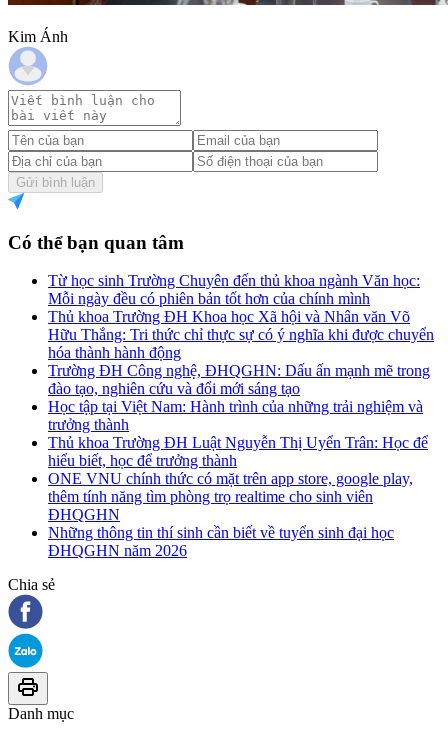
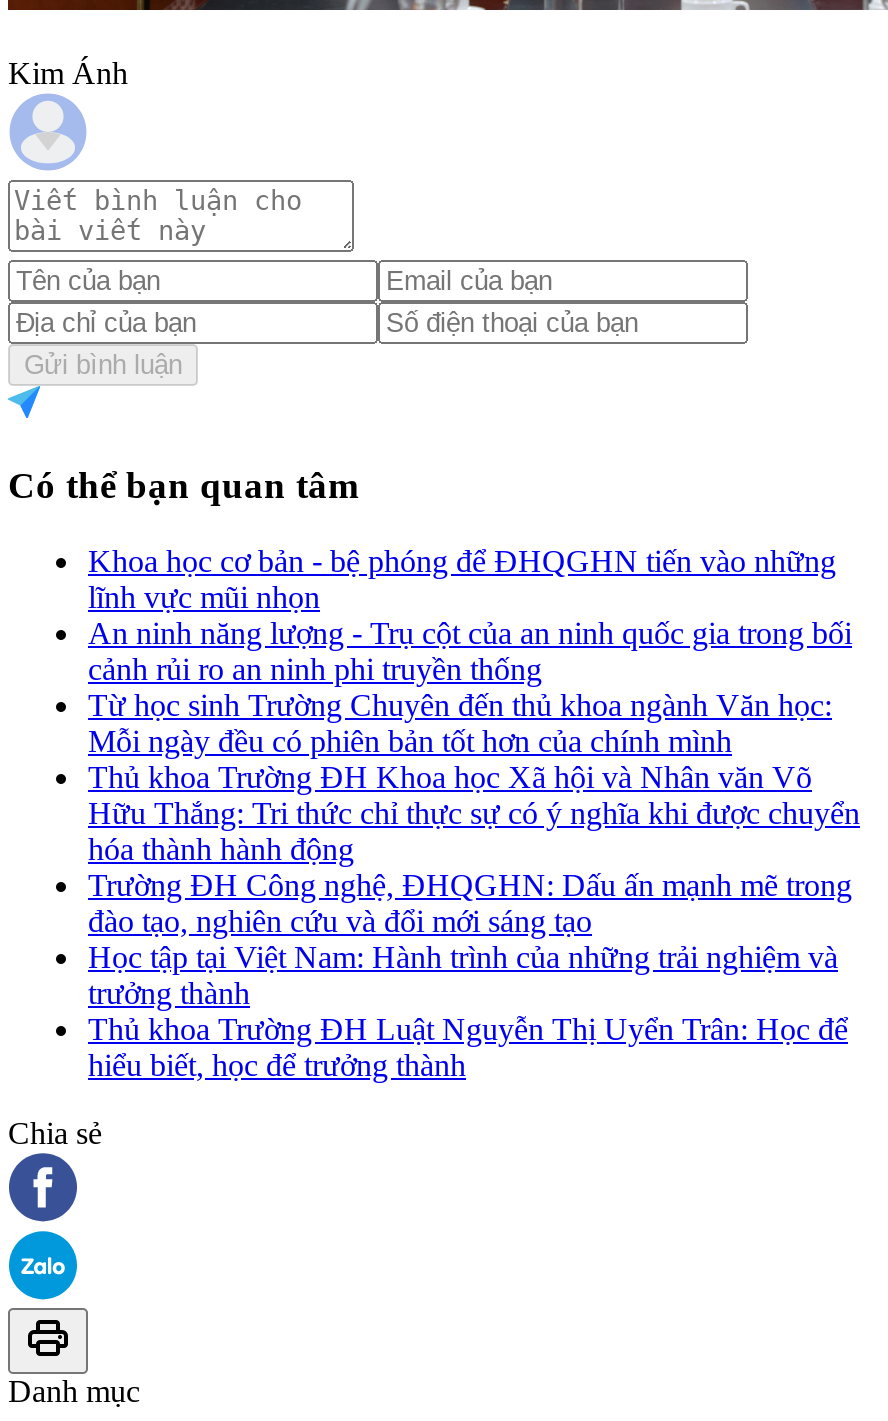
+ Khoa học cơ bản - bệ phóng để ĐHQGHN tiến vào những
+ lĩnh vực mũi nhọn
+ An ninh năng lượng - Trụ cột của an ninh quốc gia trong bối
+ cảnh rủi ro an ninh phi truyền thống

moved down: Từ học sinh Trường Chuyên đến thủ khoa ngành Văn học: | Mỗi ngày đều có phiên bản tốt hơn của chính mình | Thủ khoa Trường ĐH Khoa học Xã hội và Nhân văn Võ | ... | Thủ khoa Trường ĐH Luật Nguyễn Thị Uyển Trân: Học để | hiểu biết, học để trưởng thành

- ONE VNU chính thức có mặt trên app store, google play,
- thêm tính năng tìm phòng trọ realtime cho sinh viên
- ĐHQGHN
- Những thông tin thí sinh cần biết về tuyển sinh đại học
- ĐHQGHN năm 2026
